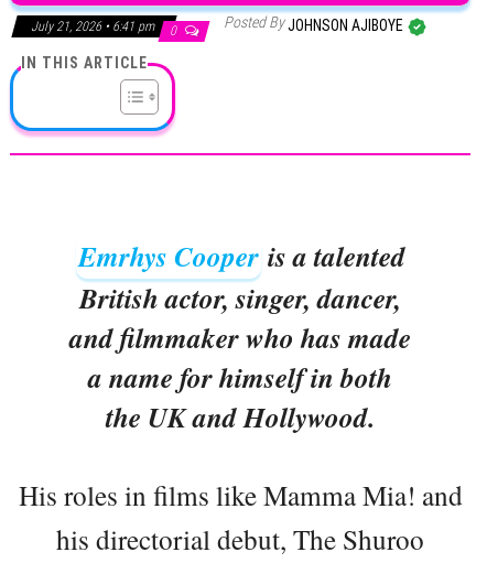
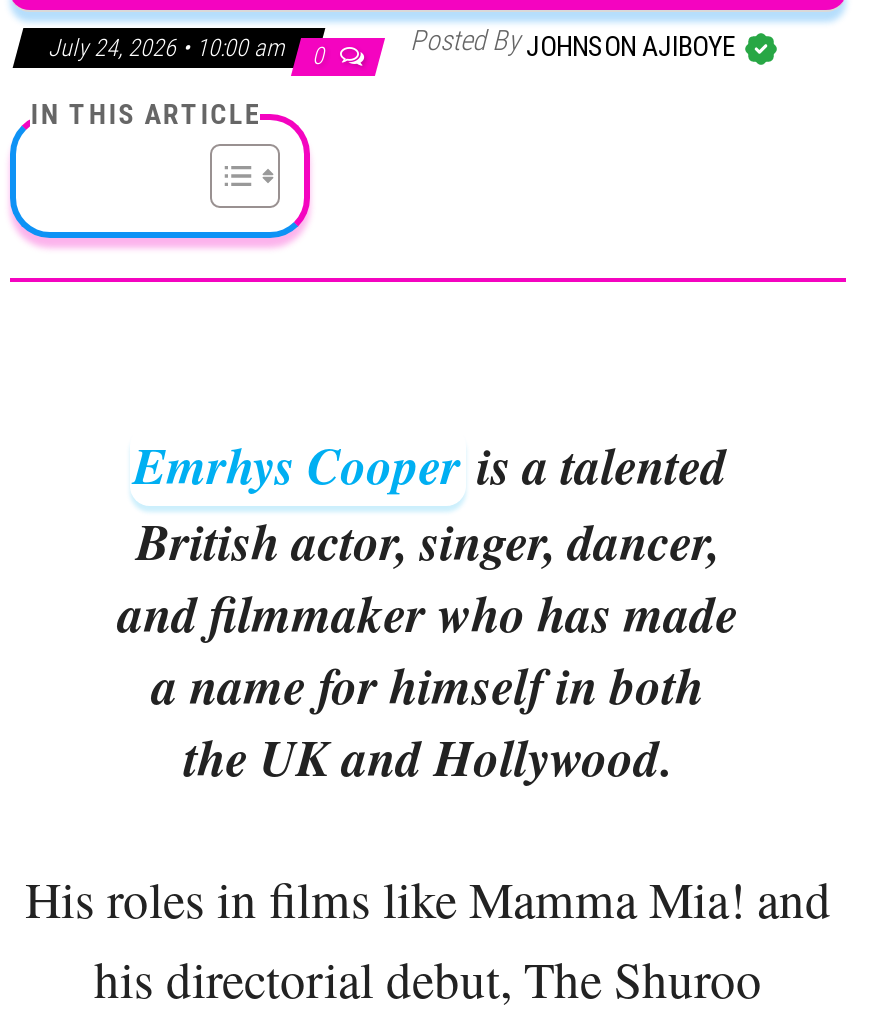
- July 21, 2026 • 6:41 pm 0
+ July 24, 2026 • 10:00 am 0
